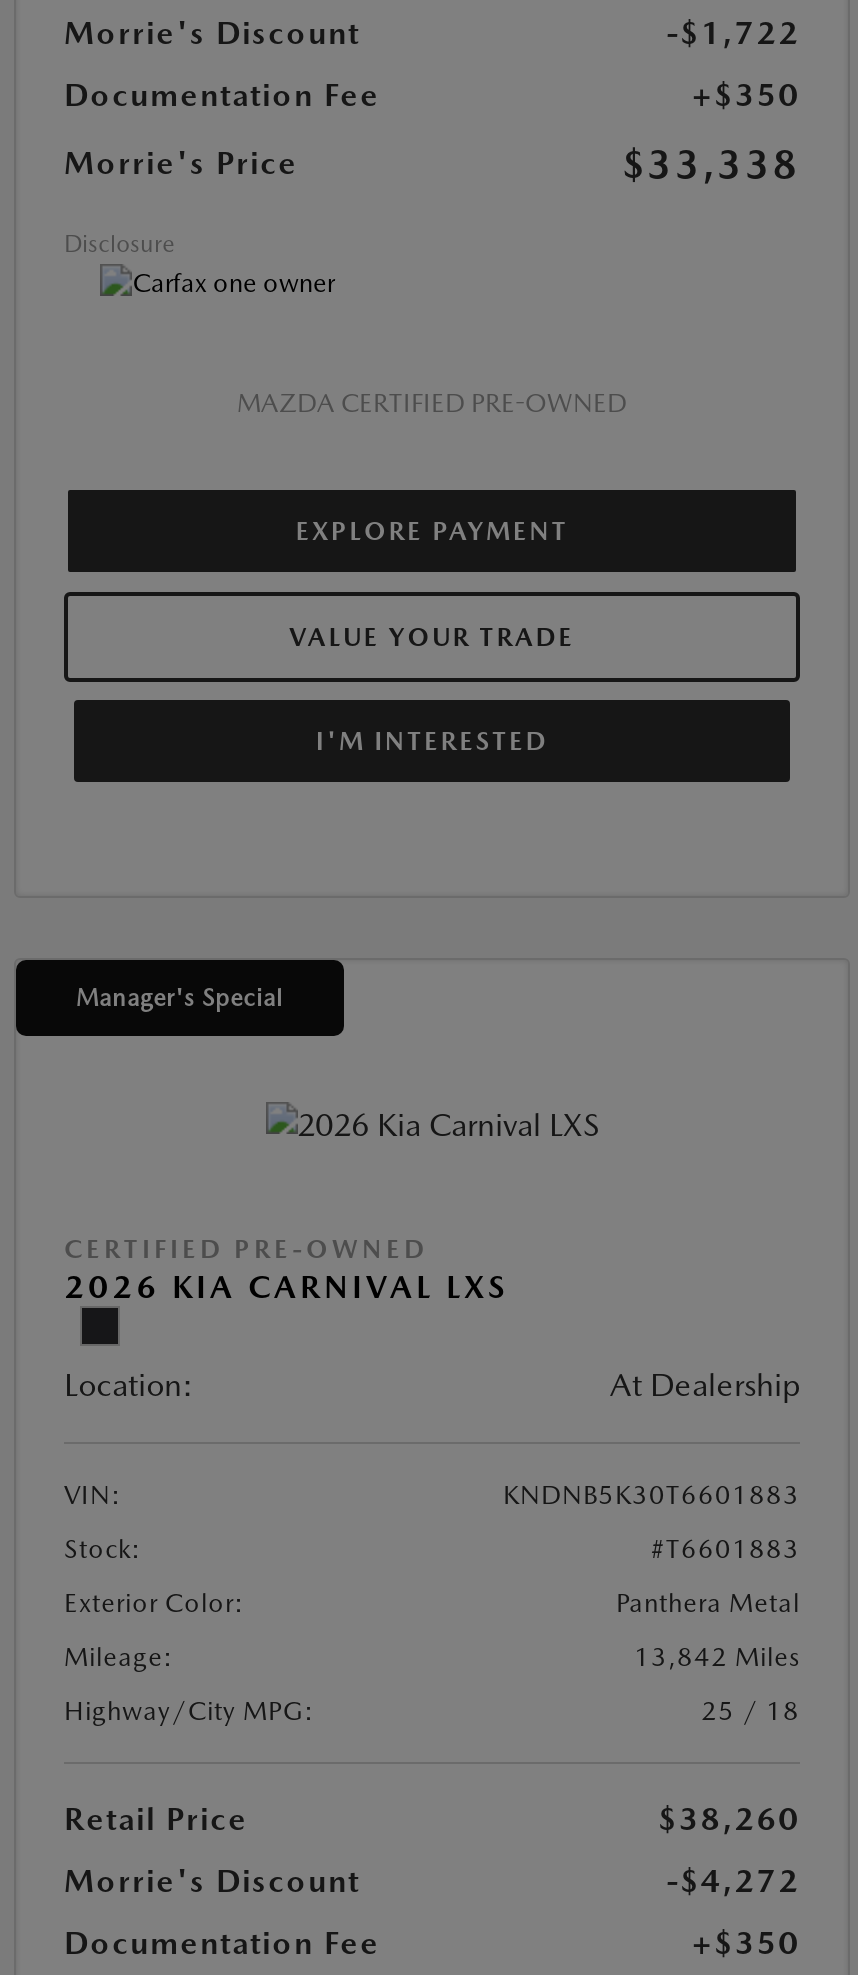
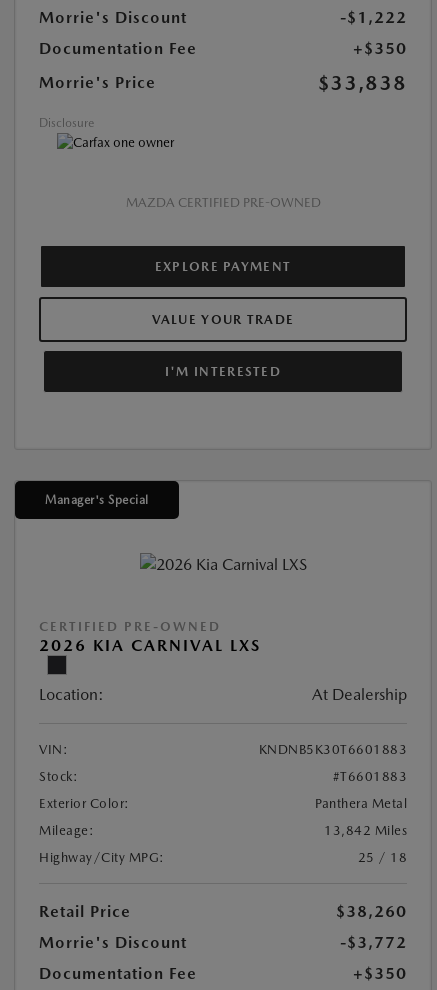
- -$1,722
+ -$1,222

- $33,338
+ $33,838

- -$4,272
+ -$3,772
